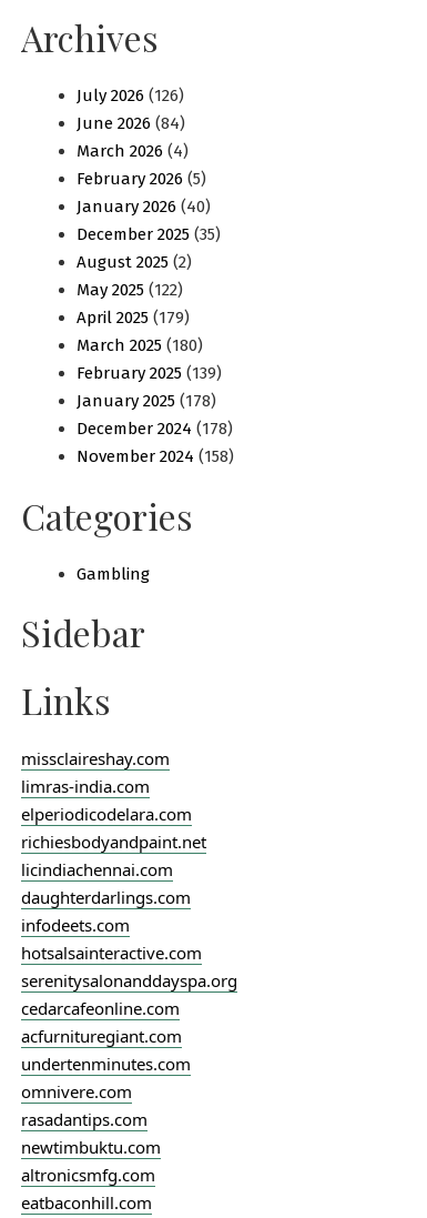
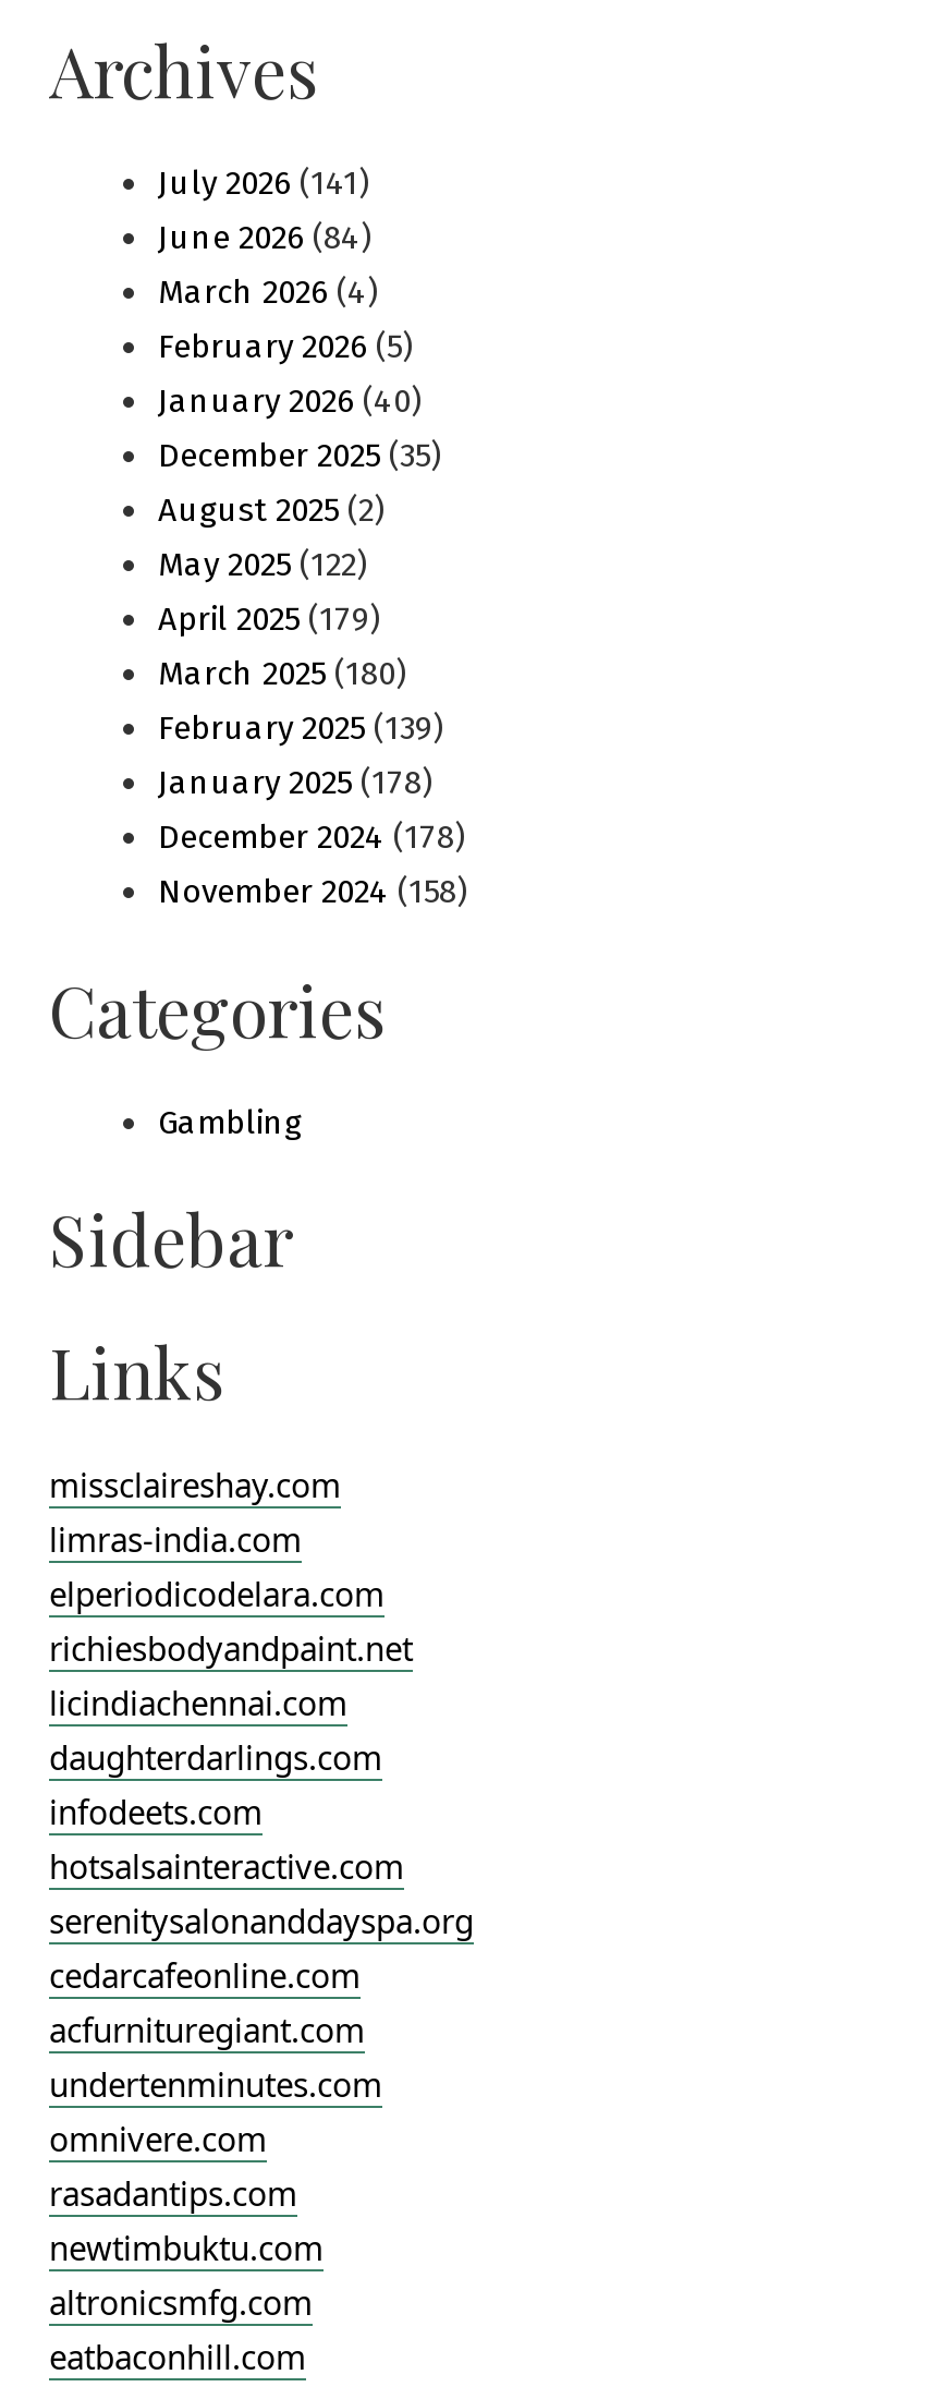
- July 2026 (126)
+ July 2026 (141)
